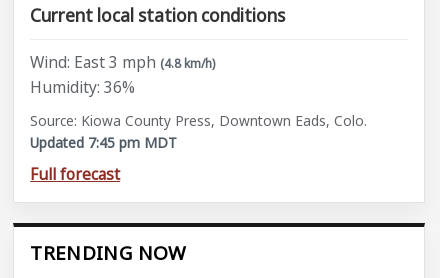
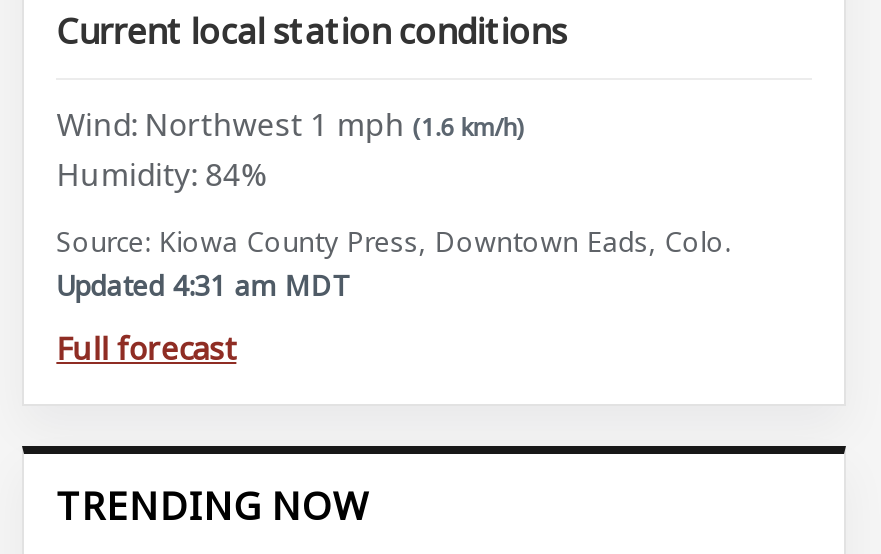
- Wind: East 3 mph (4.8 km/h)
+ Wind: Northwest 1 mph (1.6 km/h)

- Humidity: 36%
+ Humidity: 84%

- Updated 7:45 pm MDT
+ Updated 4:31 am MDT
